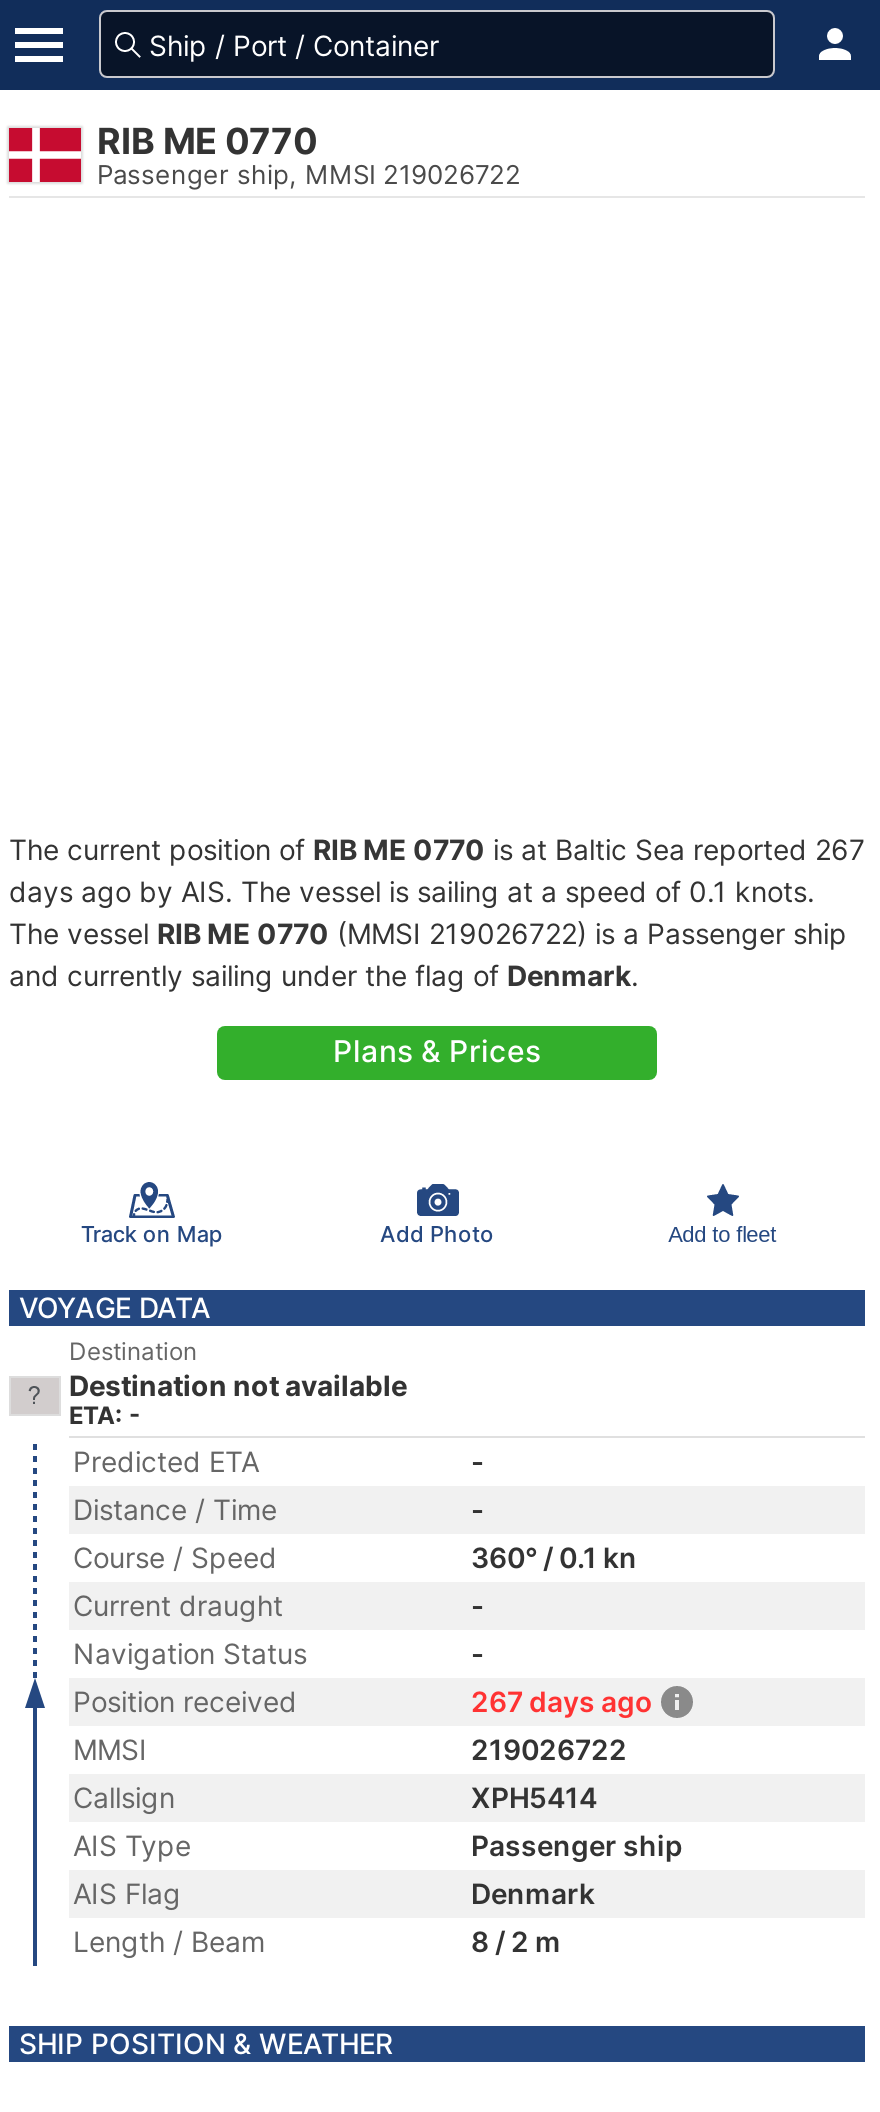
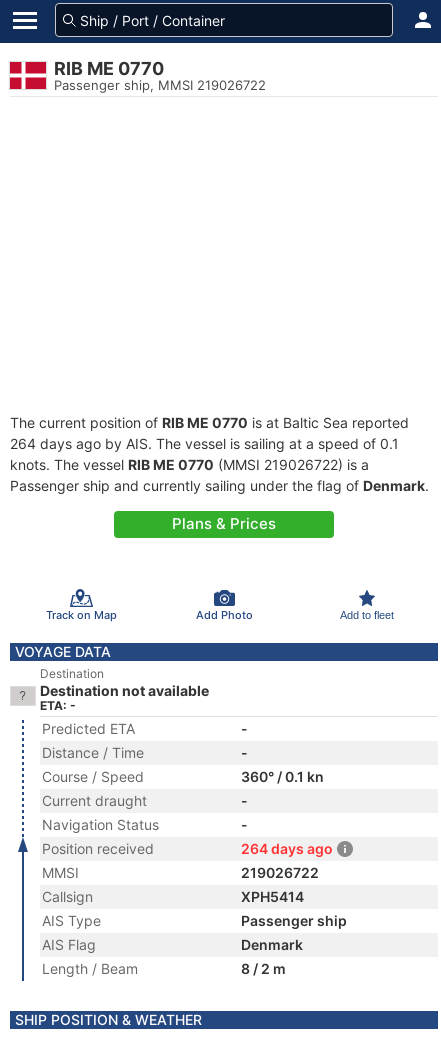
- The current position of RIB ME 0770 is at Baltic Sea reported 267
- days ago by AIS. The vessel is sailing at a speed of 0.1 knots.
- The vessel RIB ME 0770 (MMSI 219026722) is a Passenger ship
- and currently sailing under the flag of Denmark.
+ The current position of RIB ME 0770 is at Baltic Sea reported
+ 264 days ago by AIS. The vessel is sailing at a speed of 0.1
+ knots. The vessel RIB ME 0770 (MMSI 219026722) is a
+ Passenger ship and currently sailing under the flag of Denmark.

- 267 days ago
+ 264 days ago
